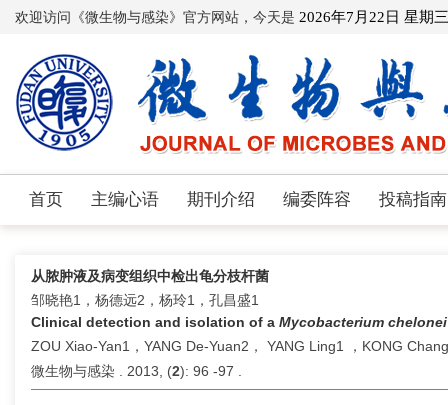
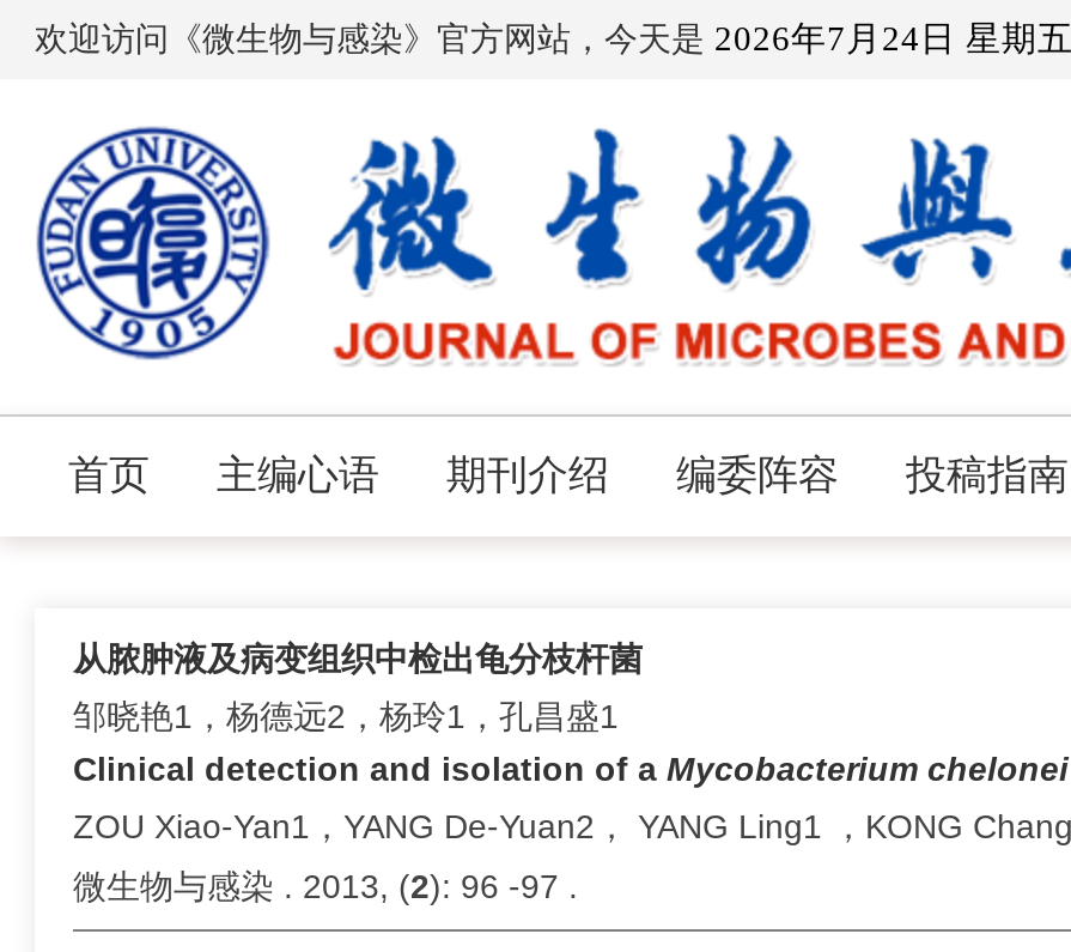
- 欢迎访问《微生物与感染》官方网站，今天是2026年7月22日 星期三
+ 欢迎访问《微生物与感染》官方网站，今天是2026年7月24日 星期五
